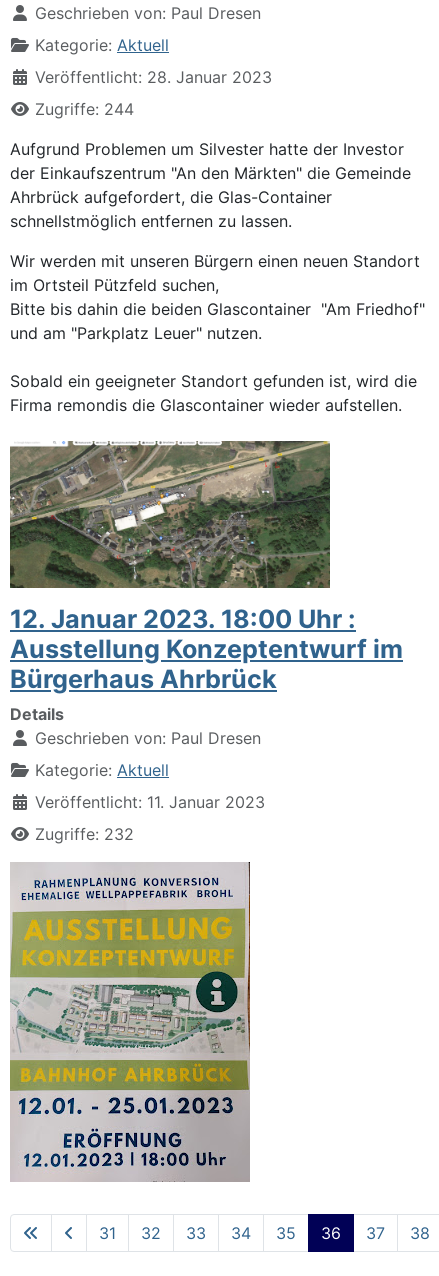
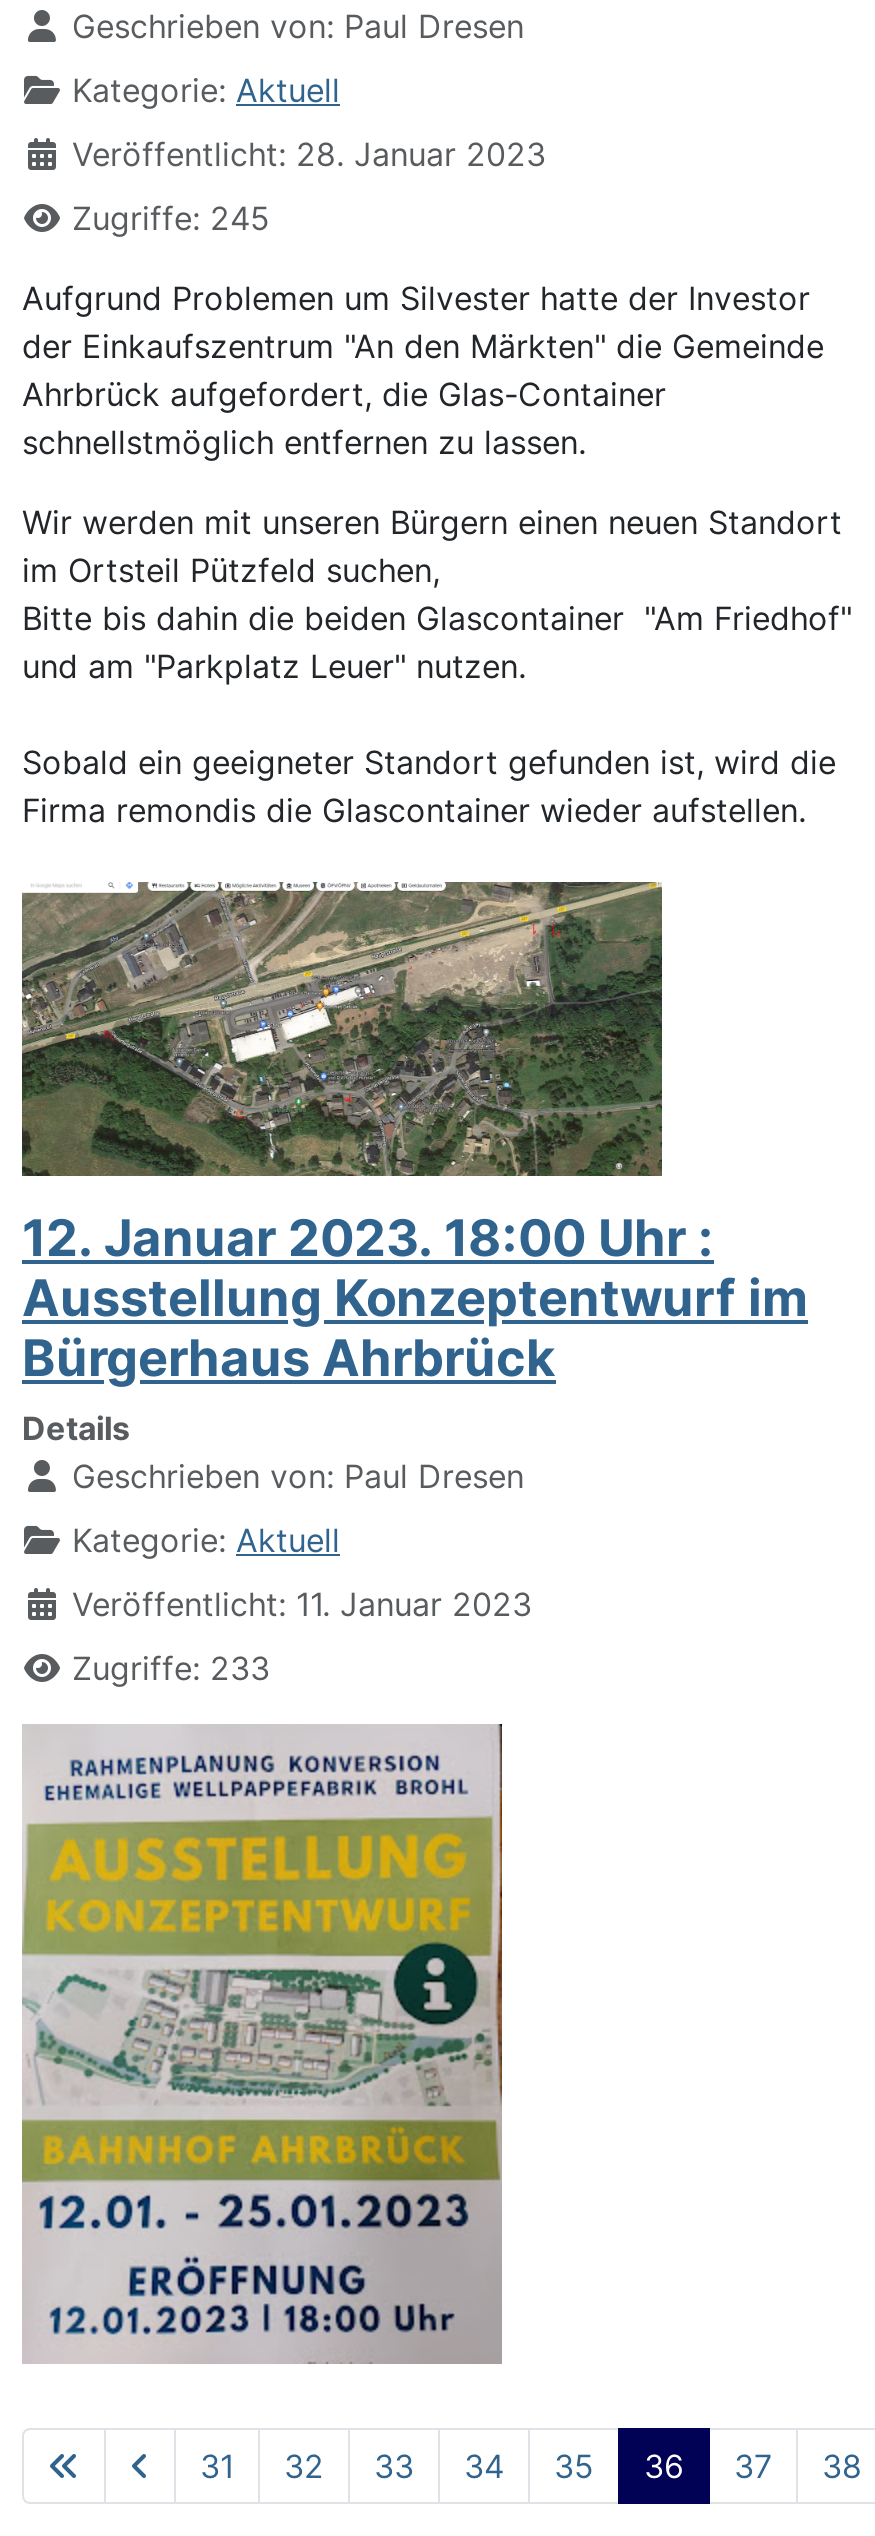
- Zugriffe: 244
+ Zugriffe: 245

- Zugriffe: 232
+ Zugriffe: 233
